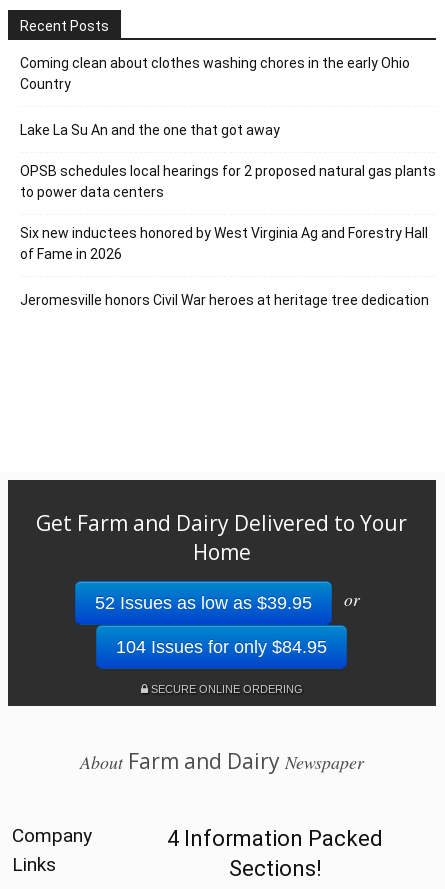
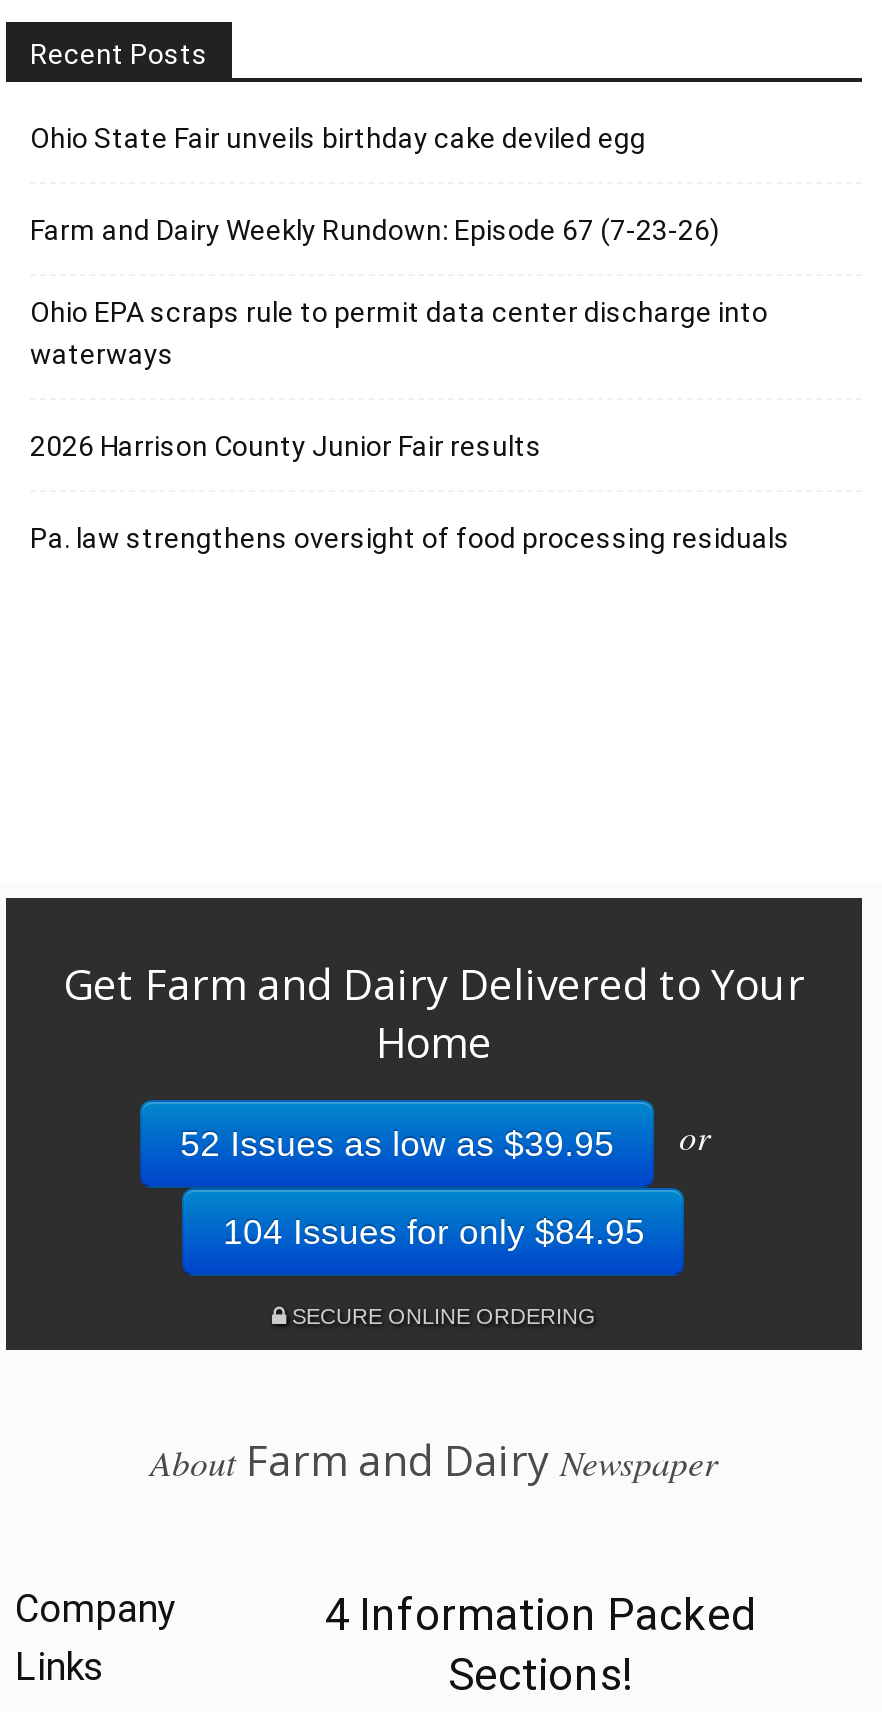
- Coming clean about clothes washing chores in the early Ohio
- Country
+ Ohio State Fair unveils birthday cake deviled egg

- Lake La Su An and the one that got away
+ Farm and Dairy Weekly Rundown: Episode 67 (7-23-26)

- OPSB schedules local hearings for 2 proposed natural gas plants
- to power data centers
+ Ohio EPA scraps rule to permit data center discharge into
+ waterways

- Six new inductees honored by West Virginia Ag and Forestry Hall
- of Fame in 2026
+ 2026 Harrison County Junior Fair results

- Jeromesville honors Civil War heroes at heritage tree dedication
+ Pa. law strengthens oversight of food processing residuals
